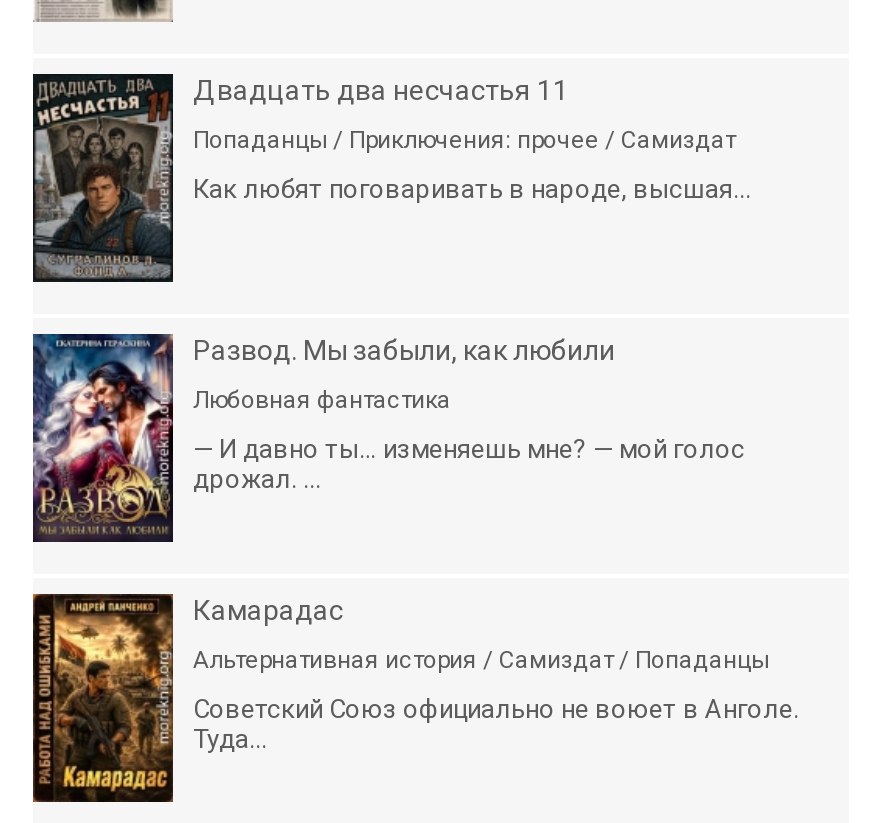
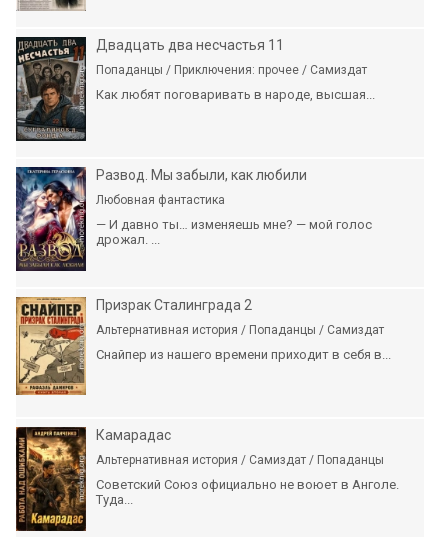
+ [image]
+ Призрак Сталинграда 2
+ Альтернативная история / Попаданцы / Самиздат
+ Снайпер из нашего времени приходит в себя в...
